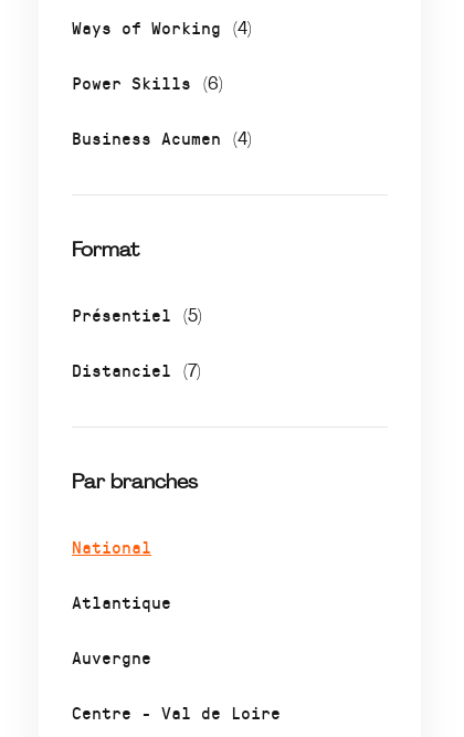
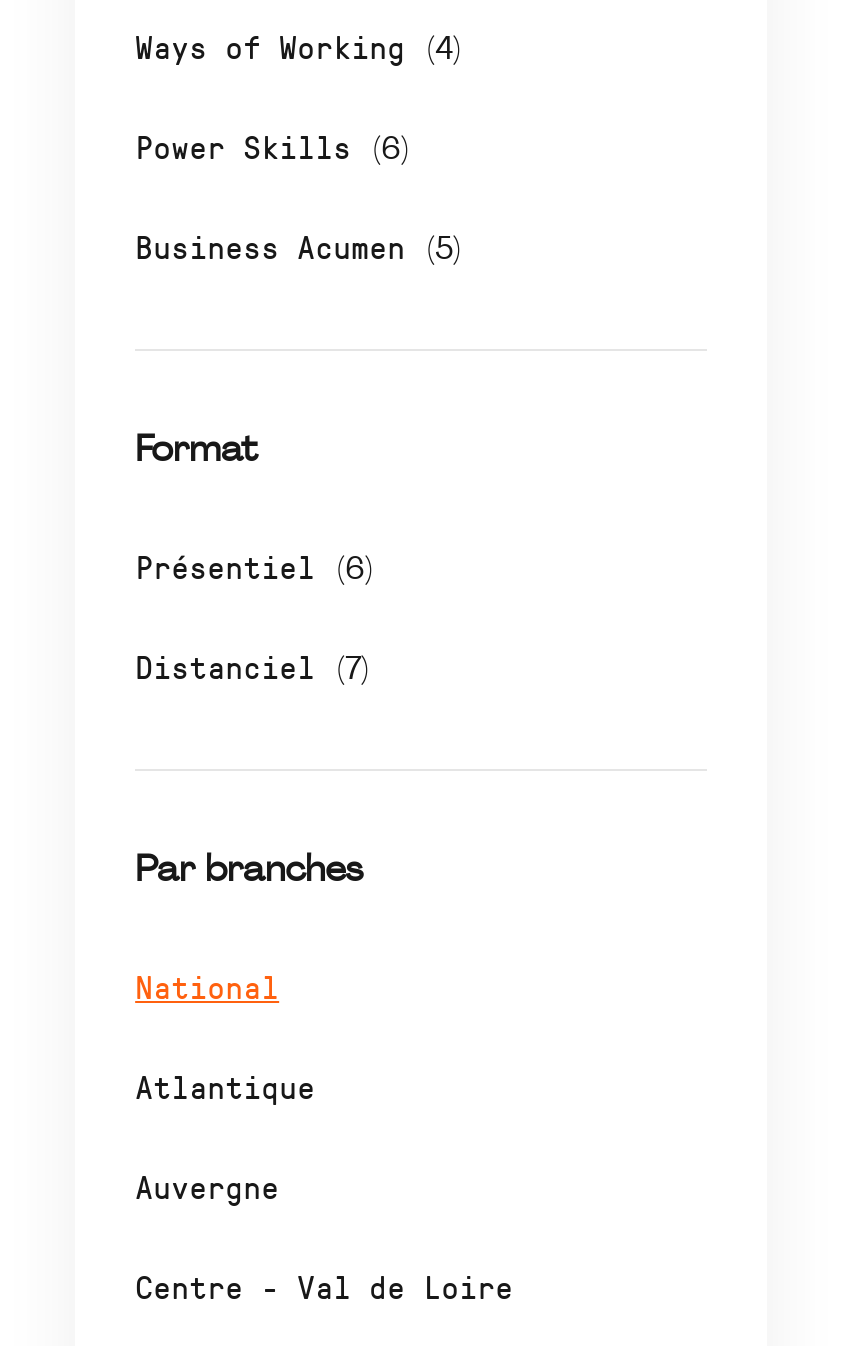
- Business Acumen (4)
+ Business Acumen (5)

- Présentiel (5)
+ Présentiel (6)
